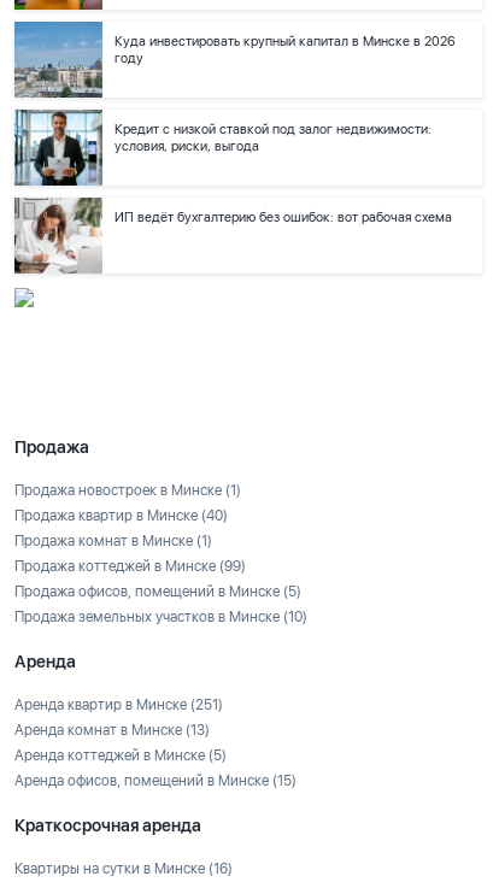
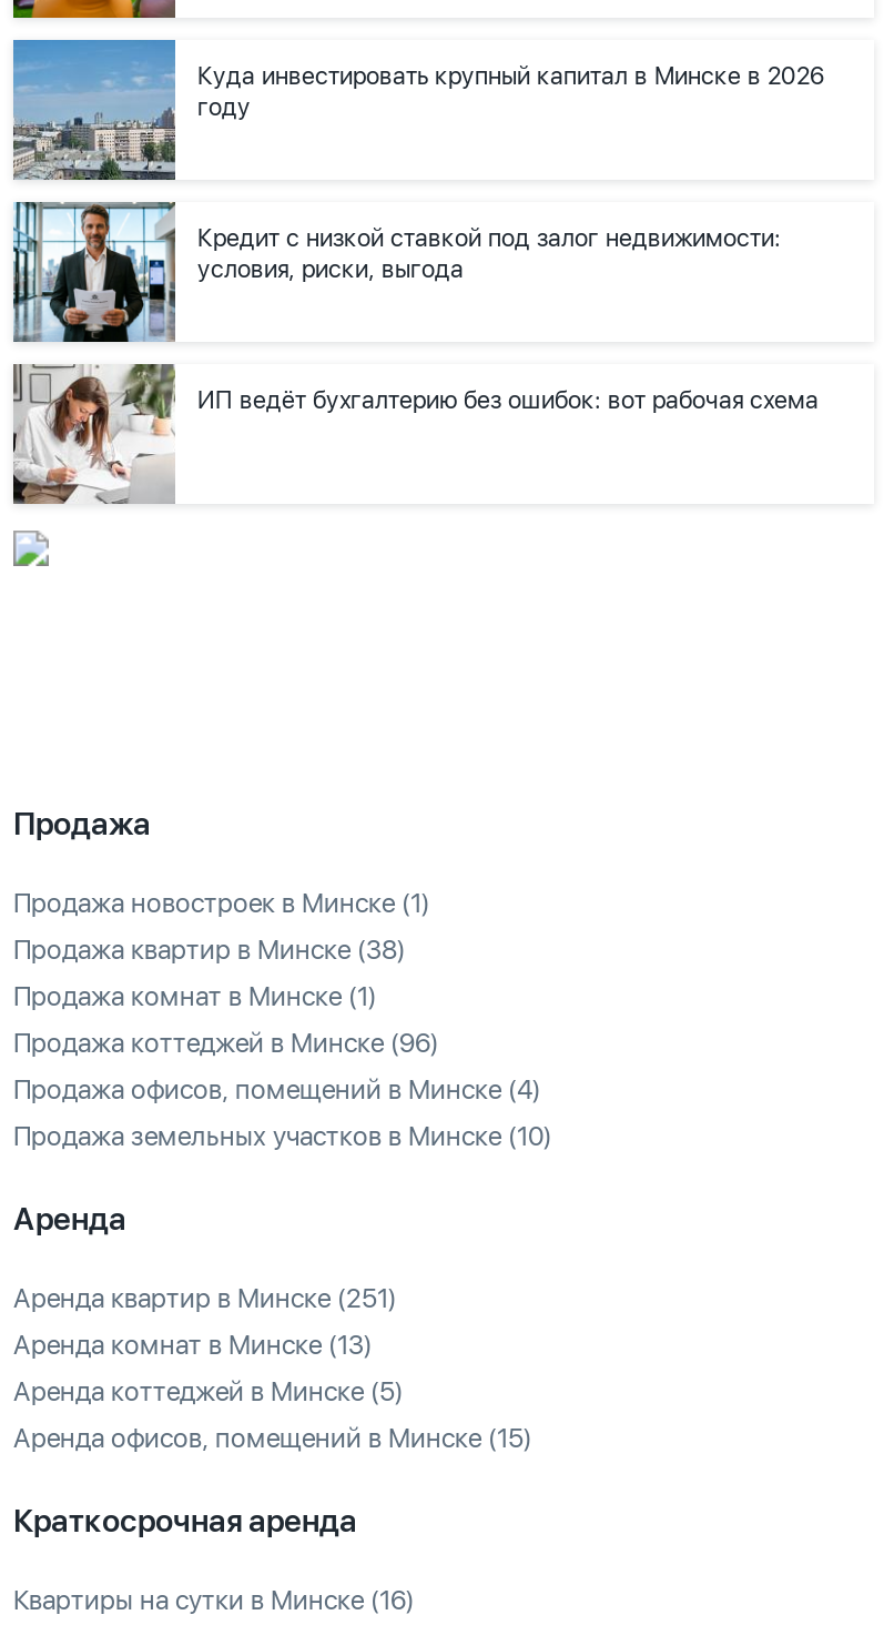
- Продажа квартир в Минске (40)
+ Продажа квартир в Минске (38)

- Продажа коттеджей в Минске (99)
+ Продажа коттеджей в Минске (96)

- Продажа офисов, помещений в Минске (5)
+ Продажа офисов, помещений в Минске (4)
